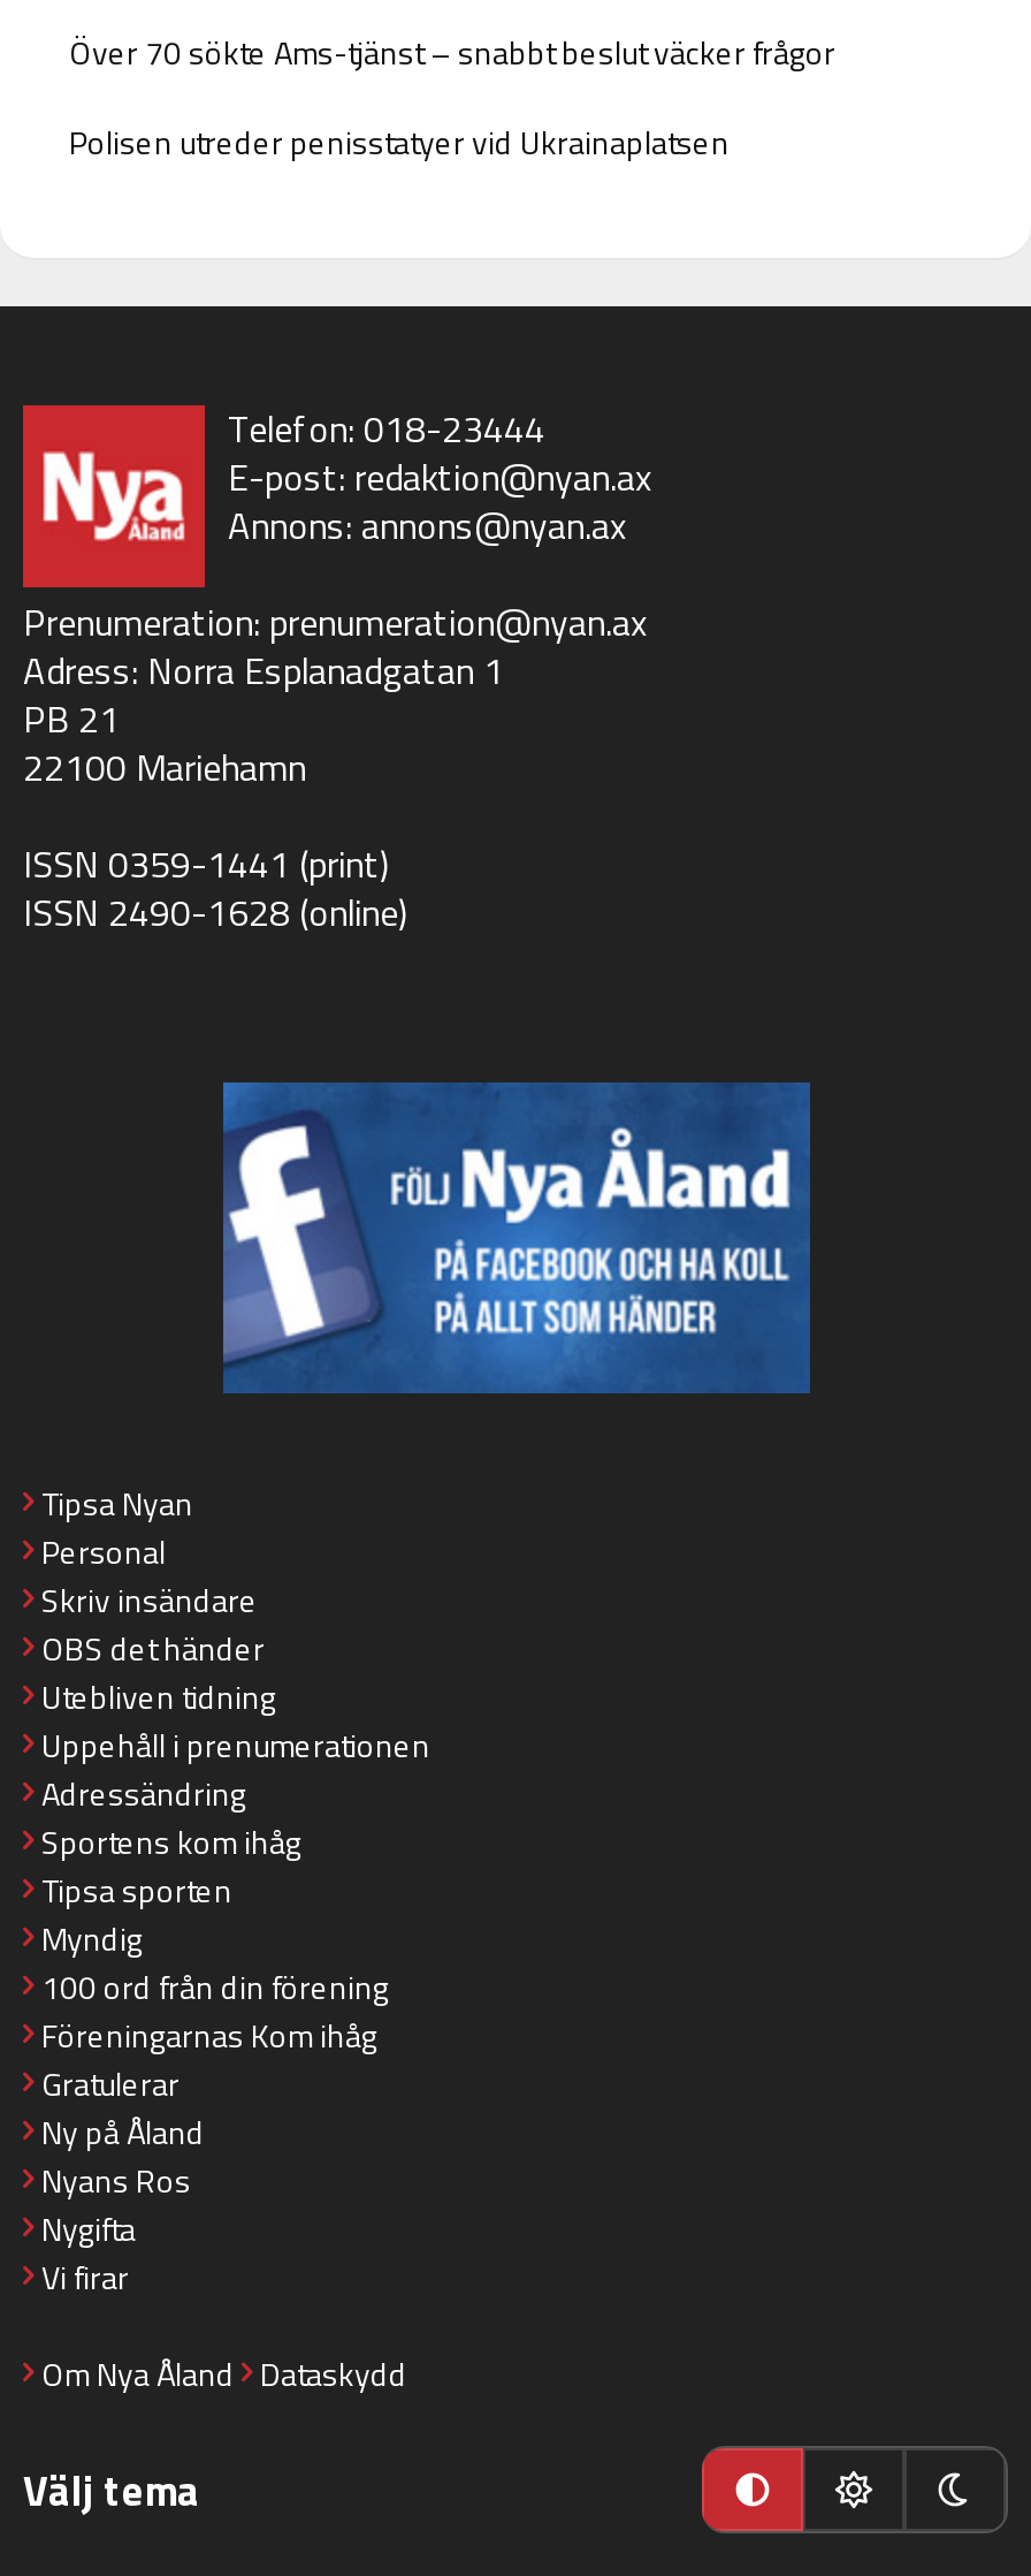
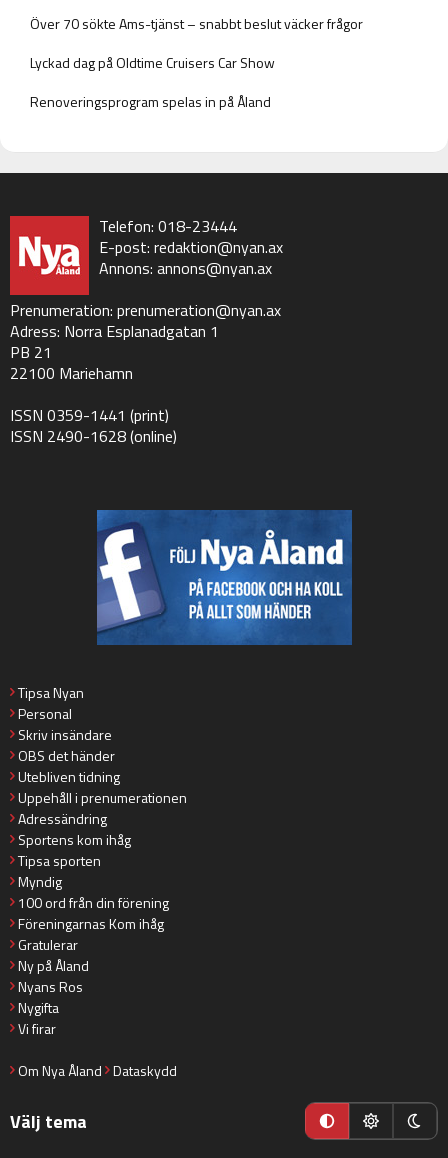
- Polisen utreder penisstatyer vid Ukrainaplatsen
+ Lyckad dag på Oldtime Cruisers Car Show
+ Renoveringsprogram spelas in på Åland
